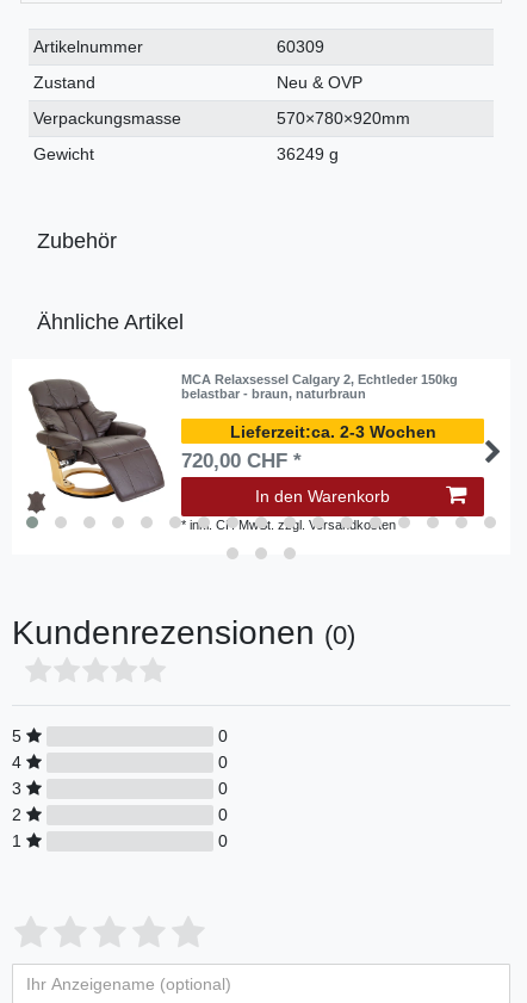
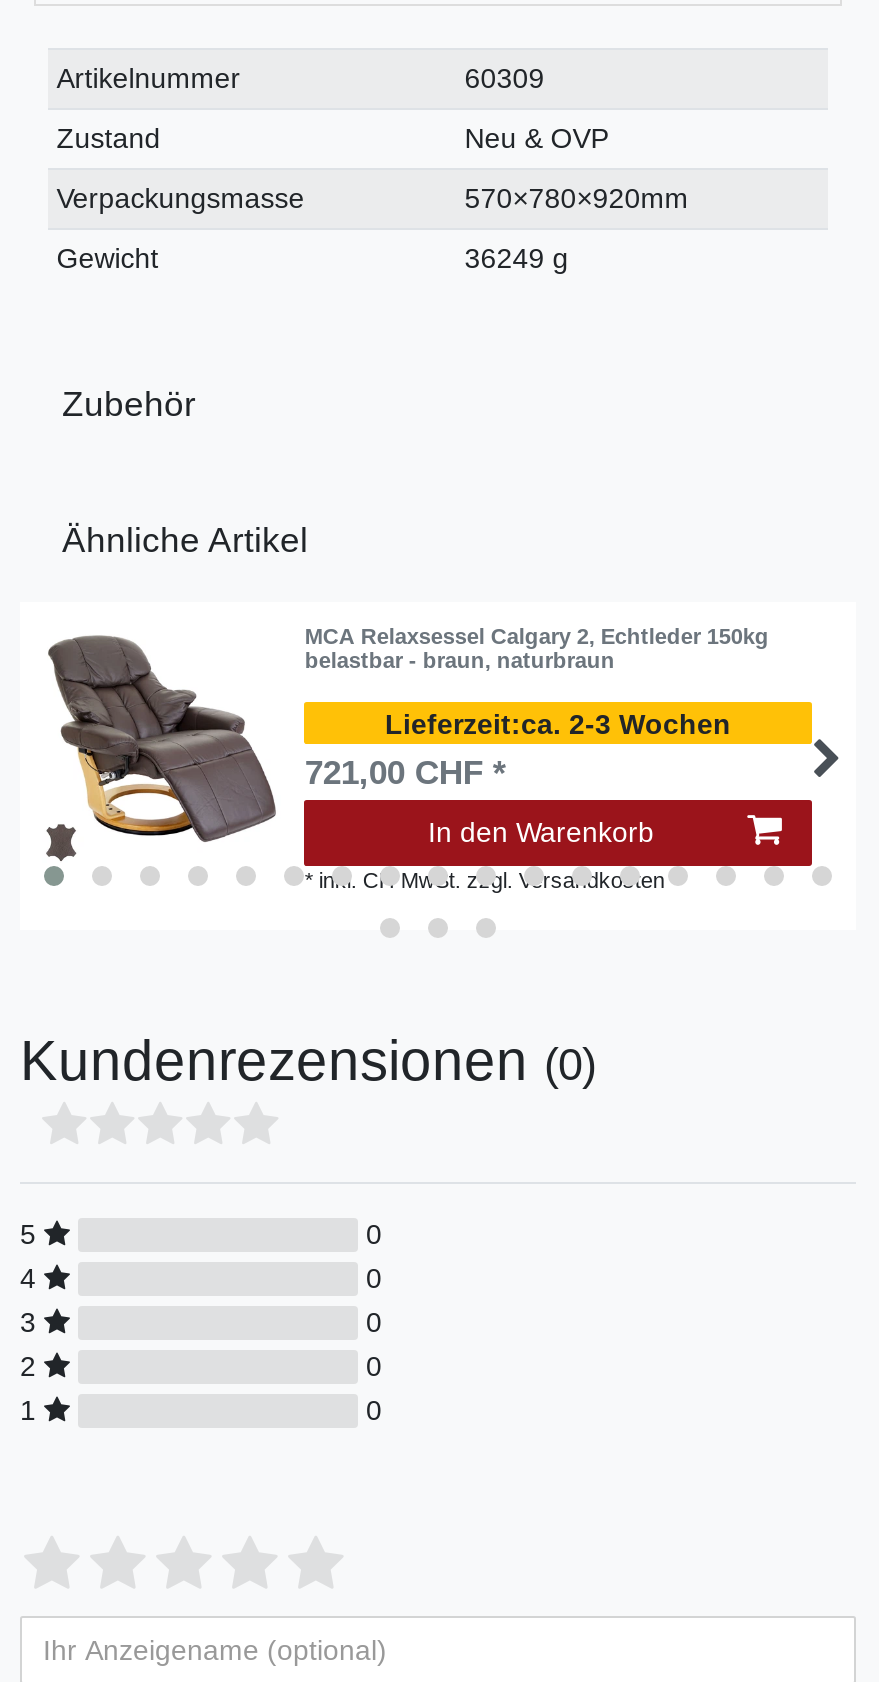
- 720,00 CHF *
+ 721,00 CHF *
